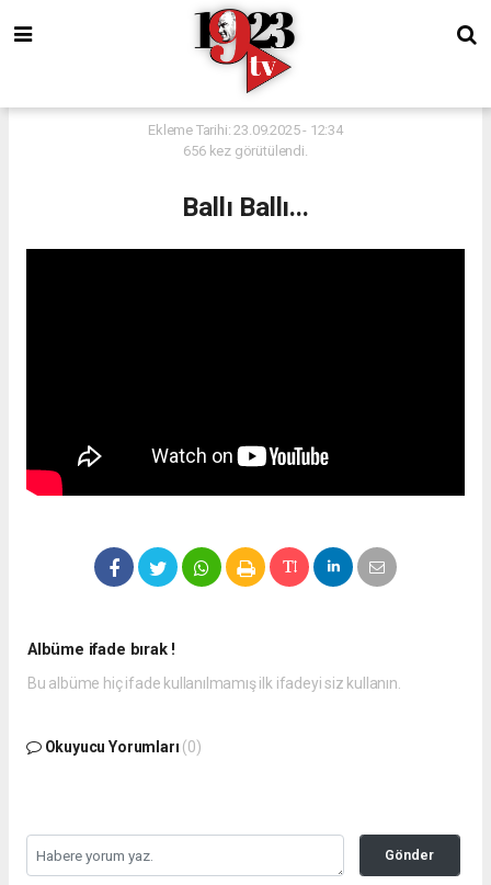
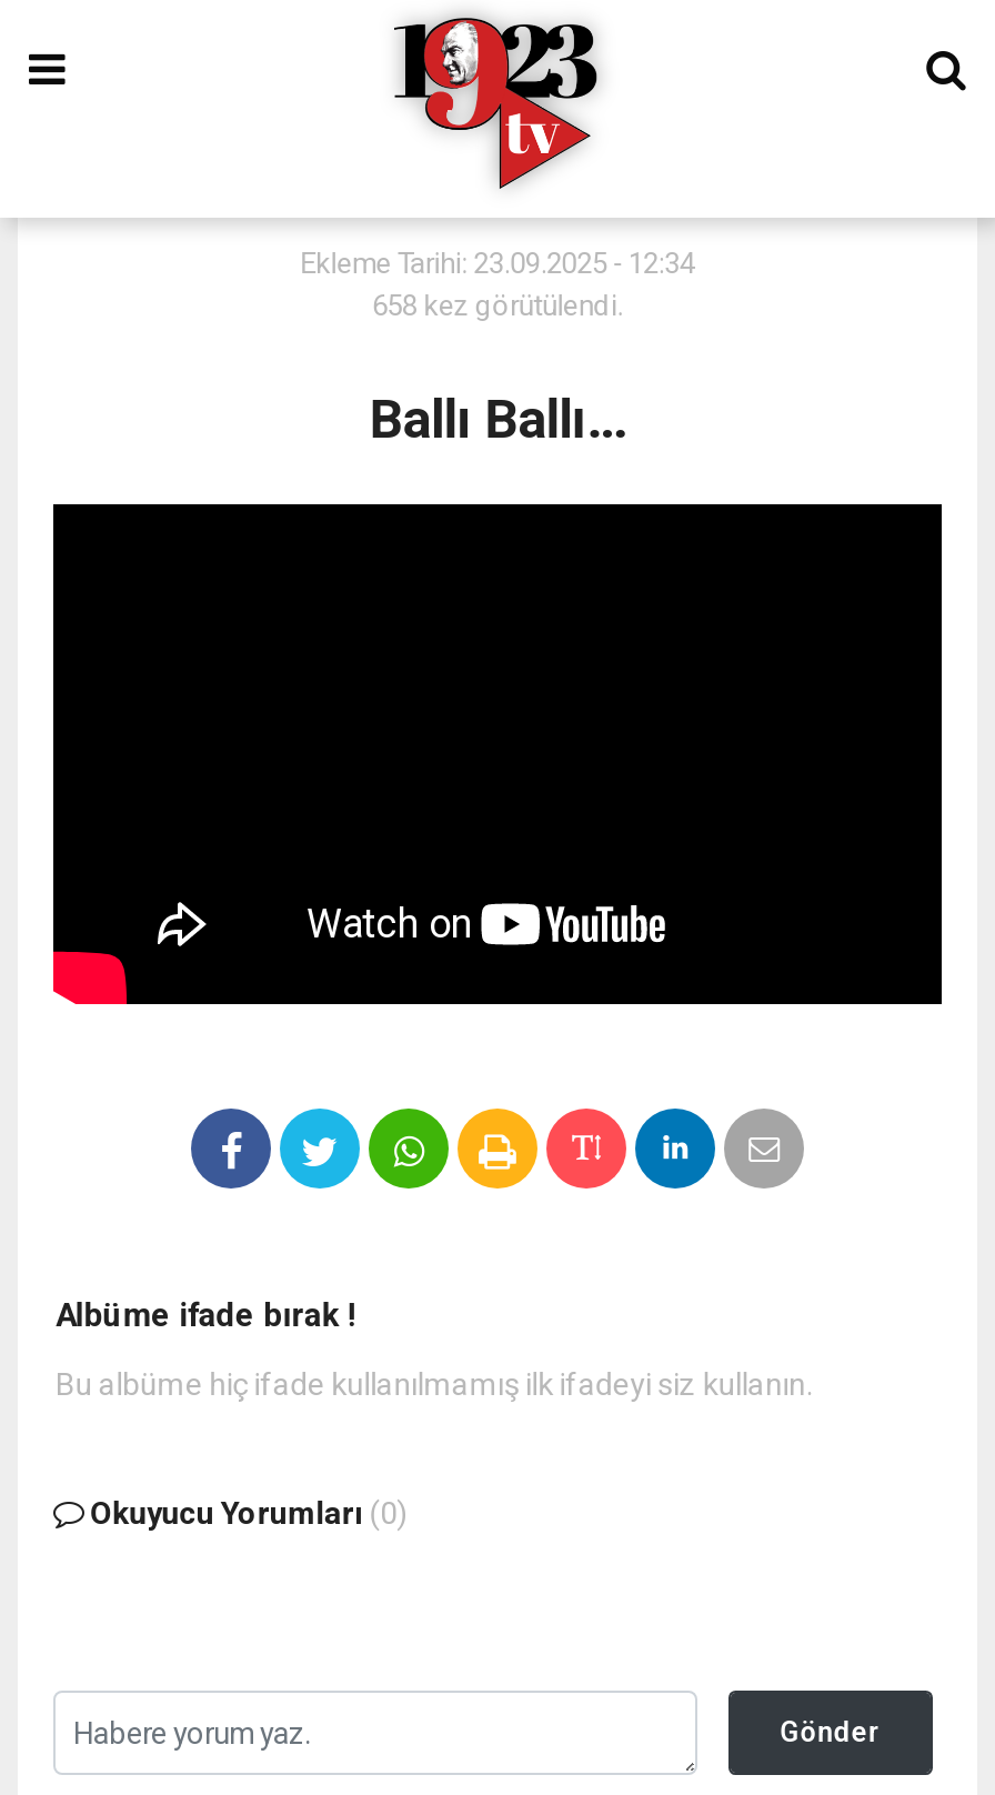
- 656 kez görütülendi.
+ 658 kez görütülendi.
